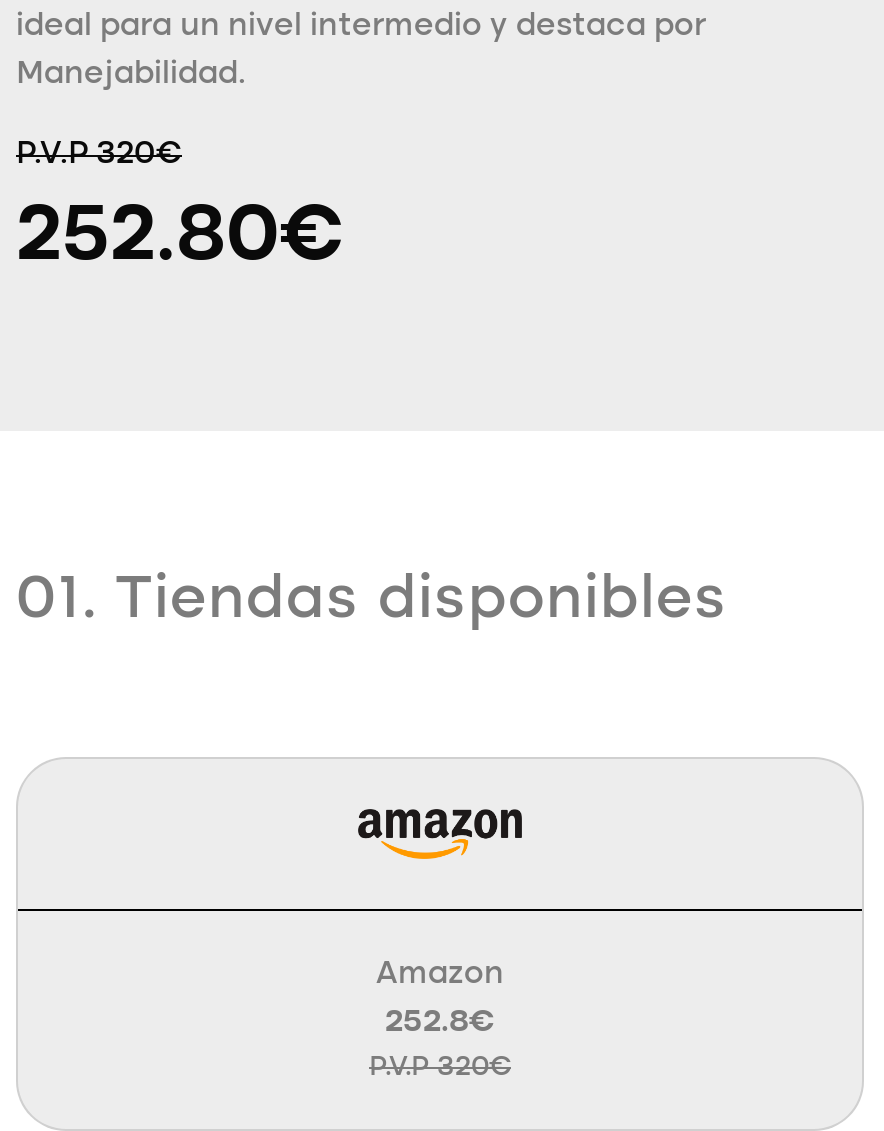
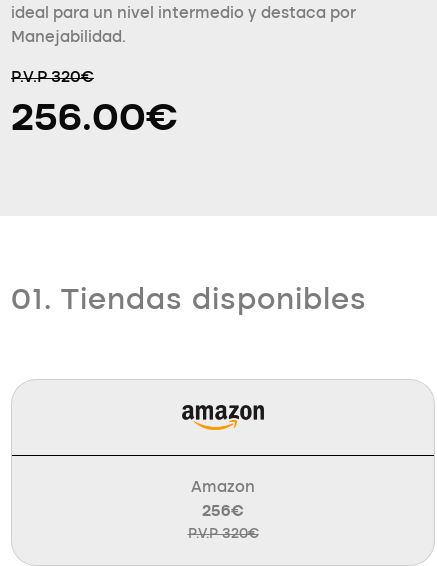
- 252.80€
+ 256.00€

- 252.8€
+ 256€
